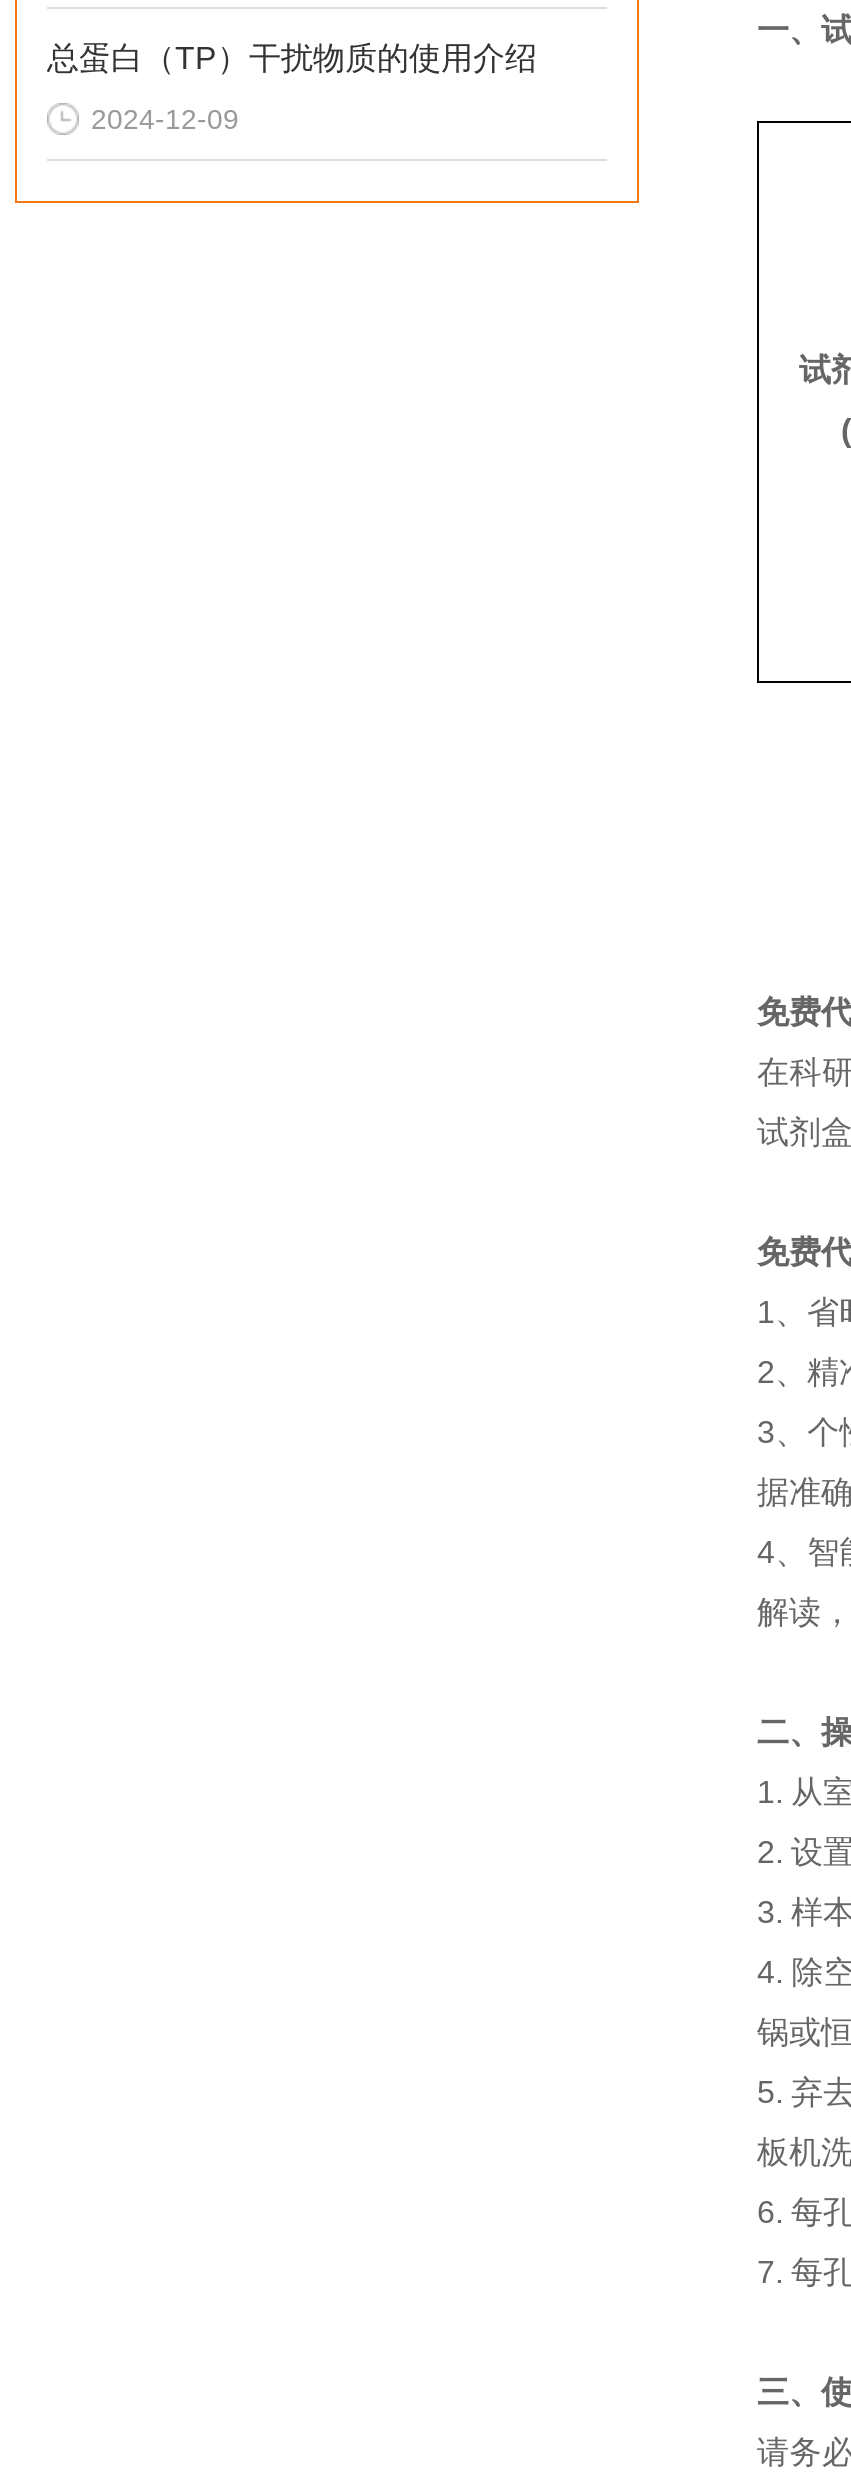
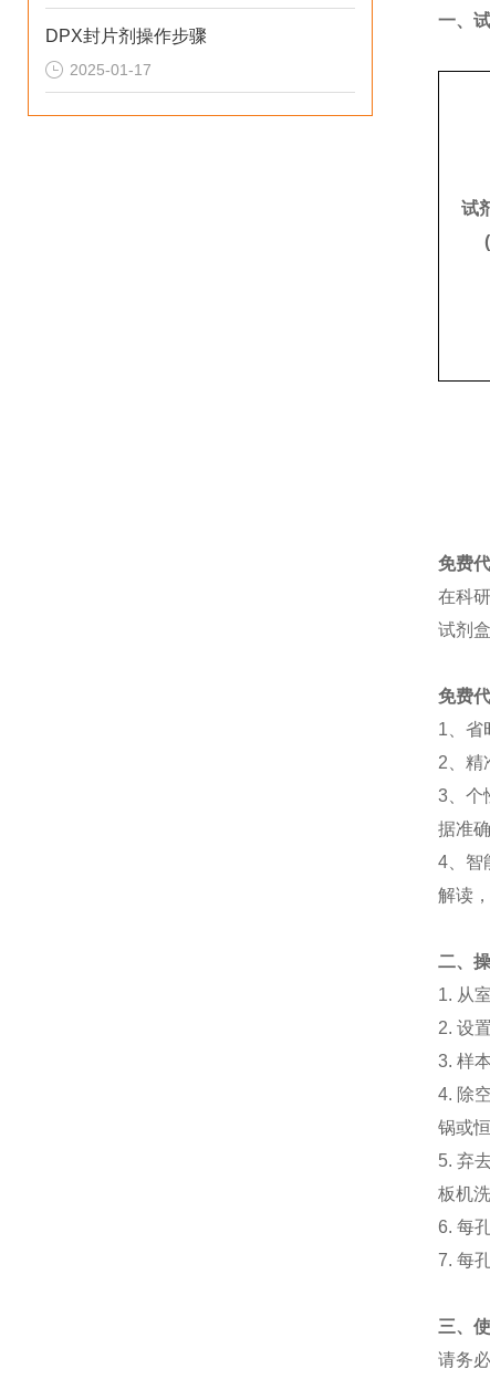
- 总蛋白（TP）干扰物质的使用介绍
+ DPX封片剂操作步骤

- 2024-12-09
+ 2025-01-17
